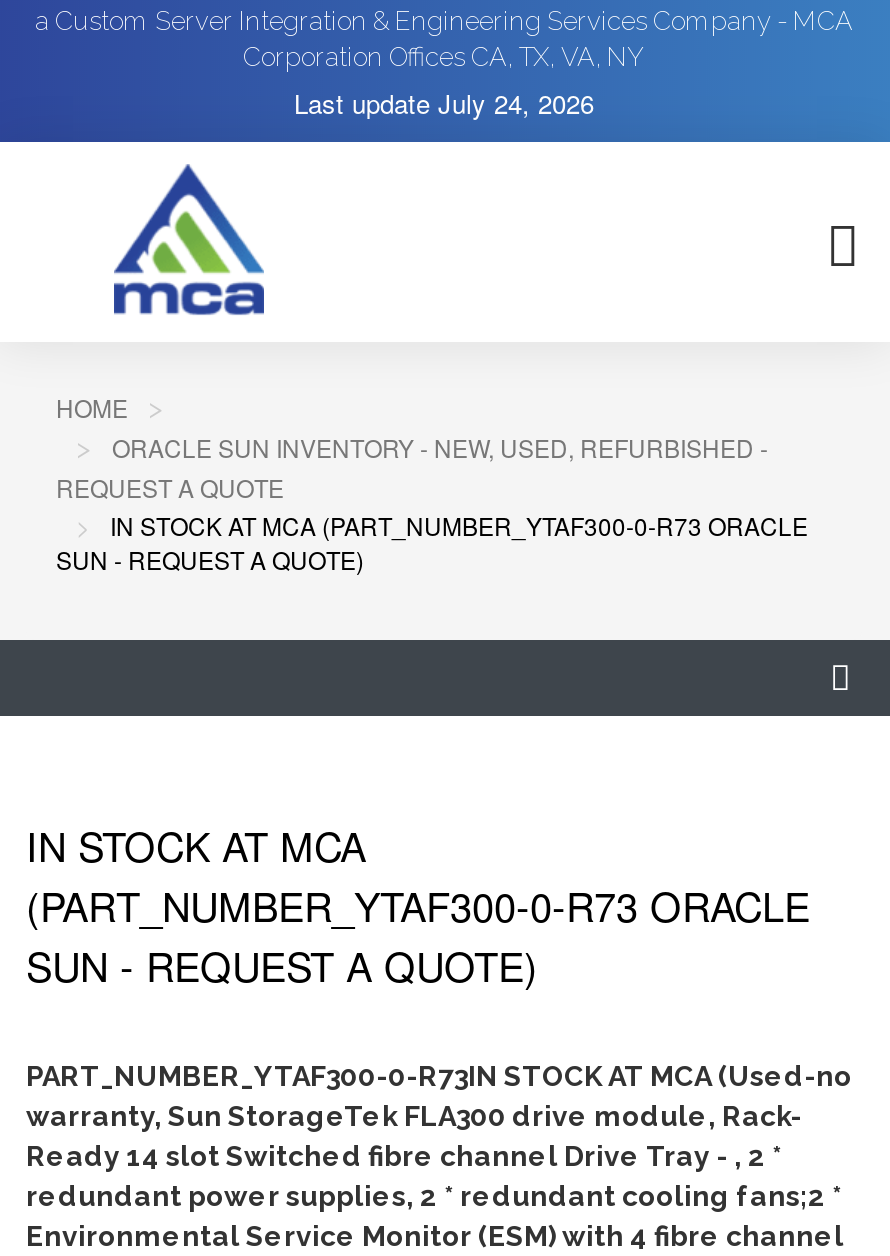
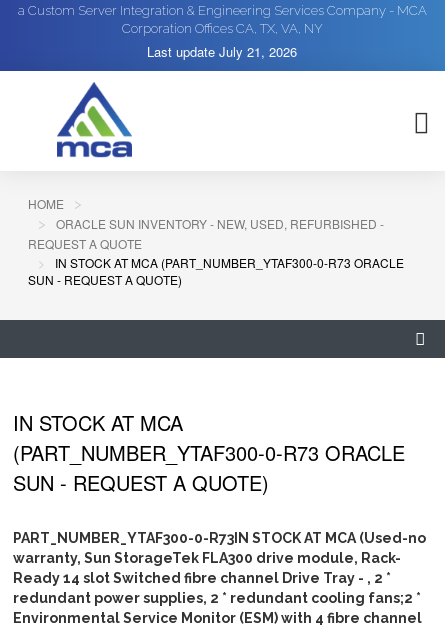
- Last update July 24, 2026
+ Last update July 21, 2026
